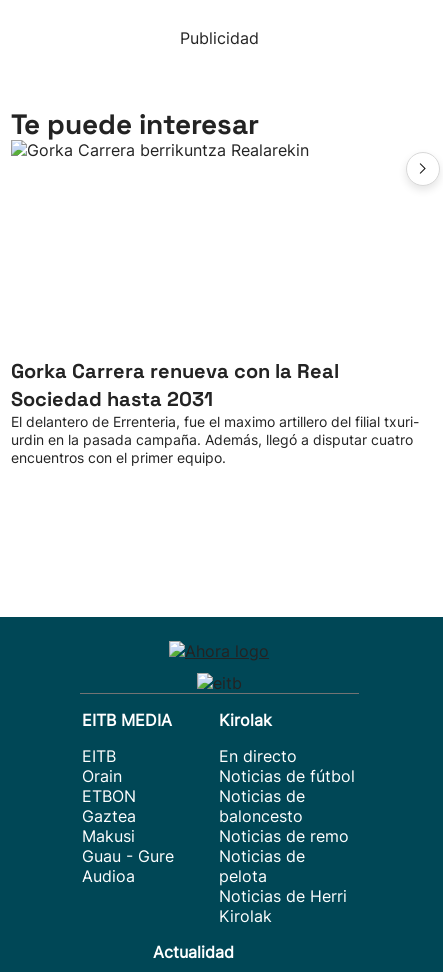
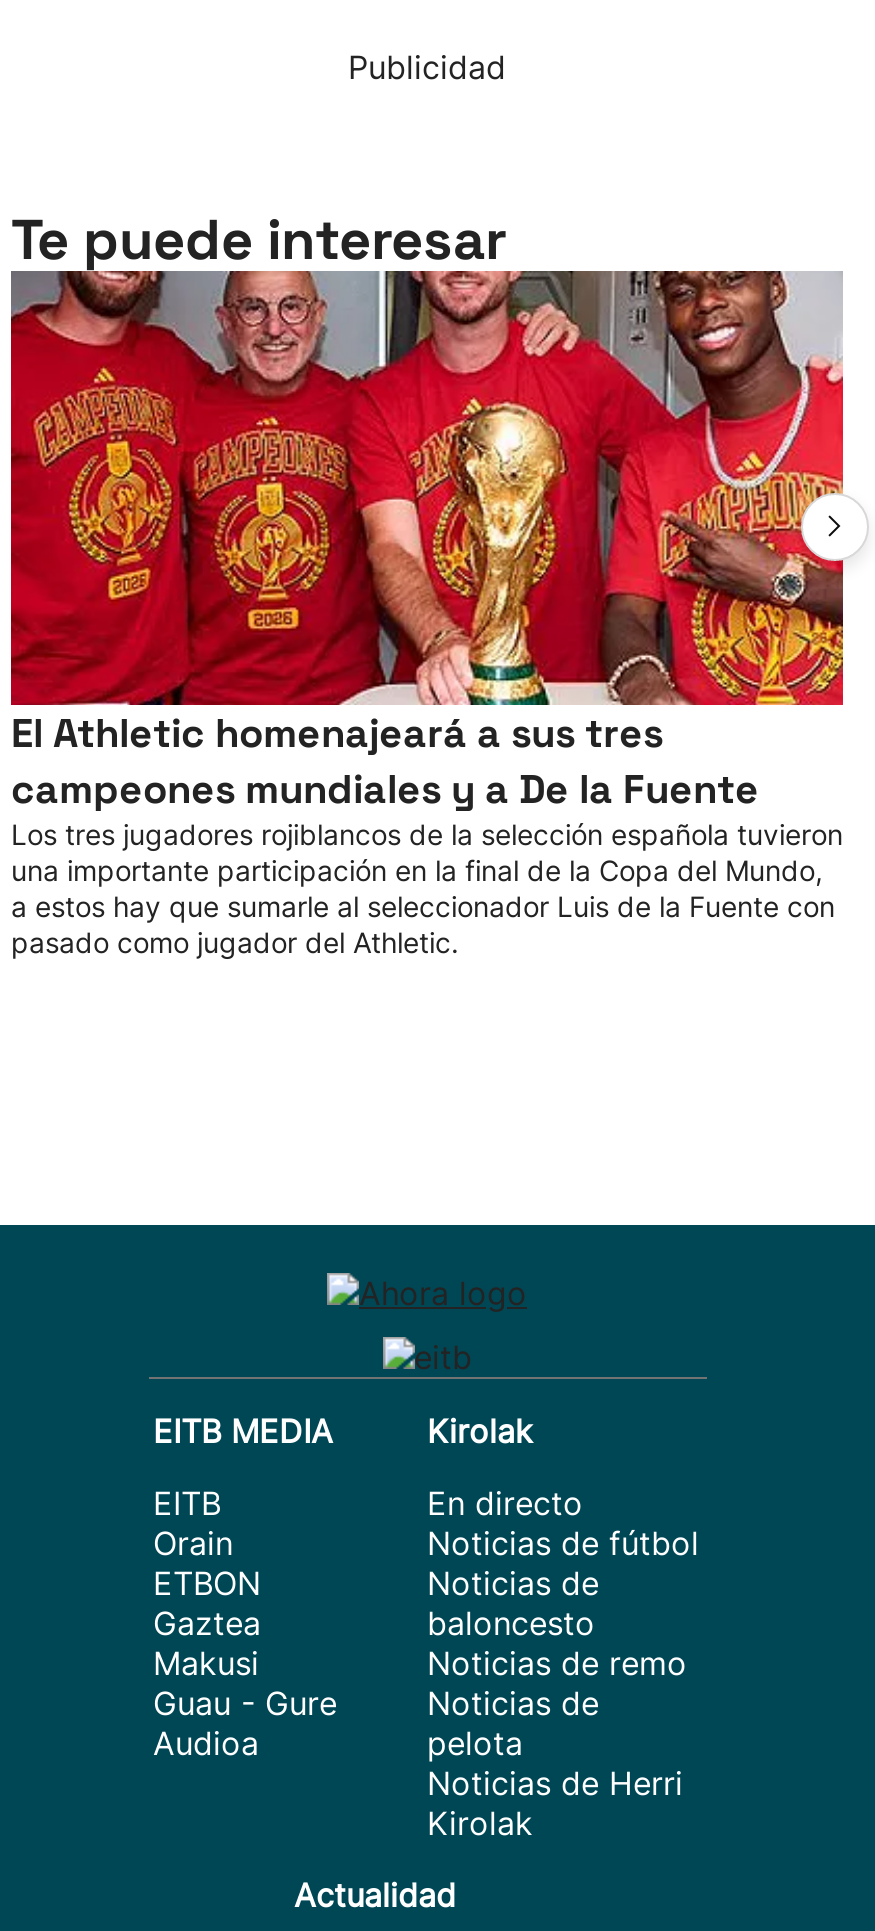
+ [image]

- Gorka Carrera renueva con la Real
- Sociedad hasta 2031
- El delantero de Errenteria, fue el maximo artillero del filial txuri-
- urdin en la pasada campaña. Además, llegó a disputar cuatro
- encuentros con el primer equipo.
+ El Athletic homenajeará a sus tres
+ campeones mundiales y a De la Fuente
+ Los tres jugadores rojiblancos de la selección española tuvieron
+ una importante participación en la final de la Copa del Mundo,
+ a estos hay que sumarle al seleccionador Luis de la Fuente con
+ pasado como jugador del Athletic.
